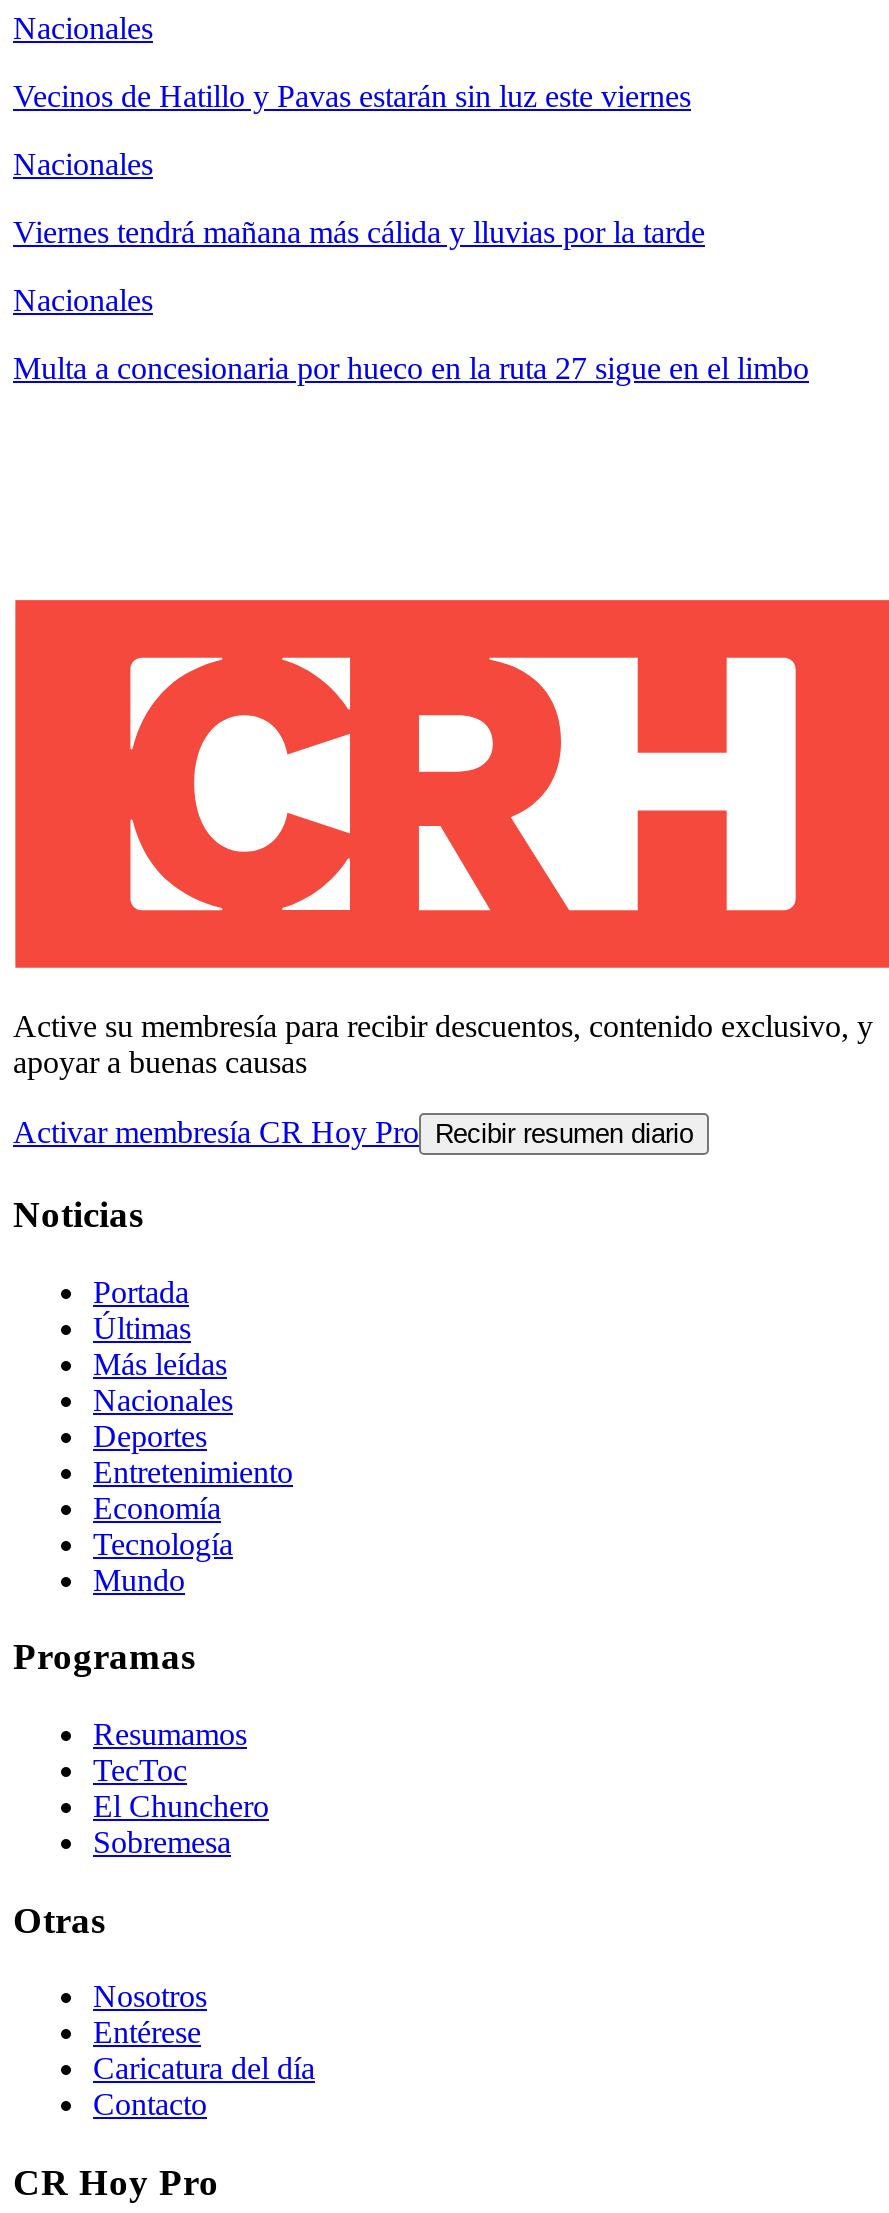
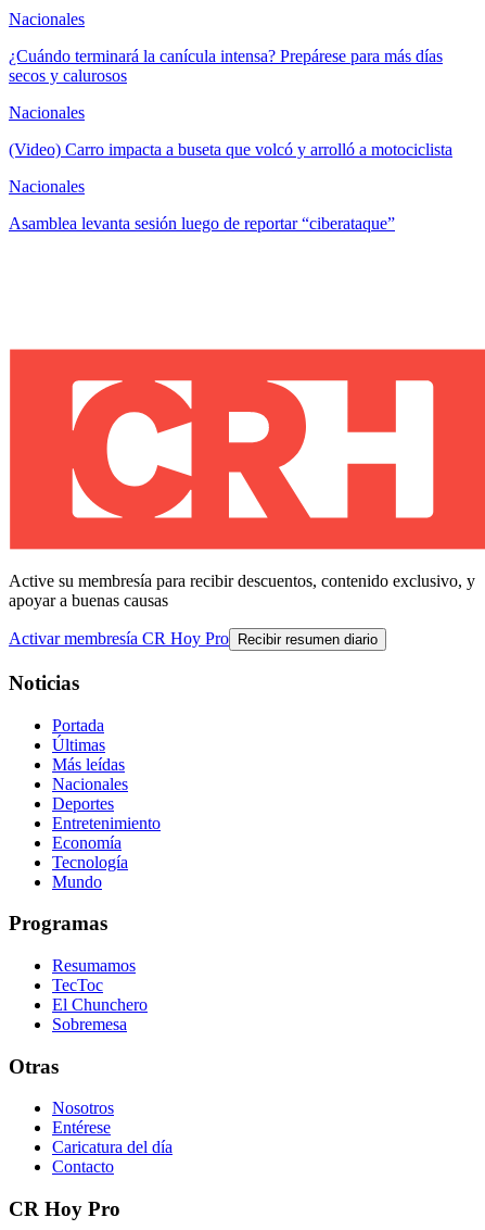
- Vecinos de Hatillo y Pavas estarán sin luz este viernes
+ ¿Cuándo terminará la canícula intensa? Prepárese para más días
+ secos y calurosos

- Viernes tendrá mañana más cálida y lluvias por la tarde
+ (Video) Carro impacta a buseta que volcó y arrolló a motociclista

- Multa a concesionaria por hueco en la ruta 27 sigue en el limbo
+ Asamblea levanta sesión luego de reportar “ciberataque”
